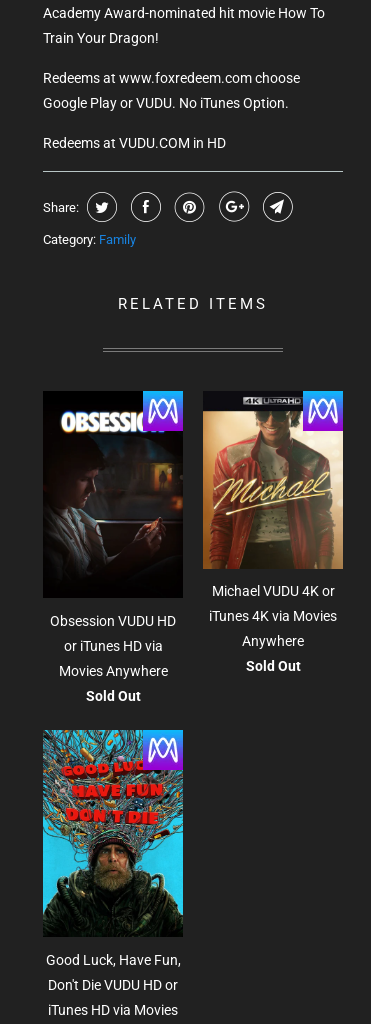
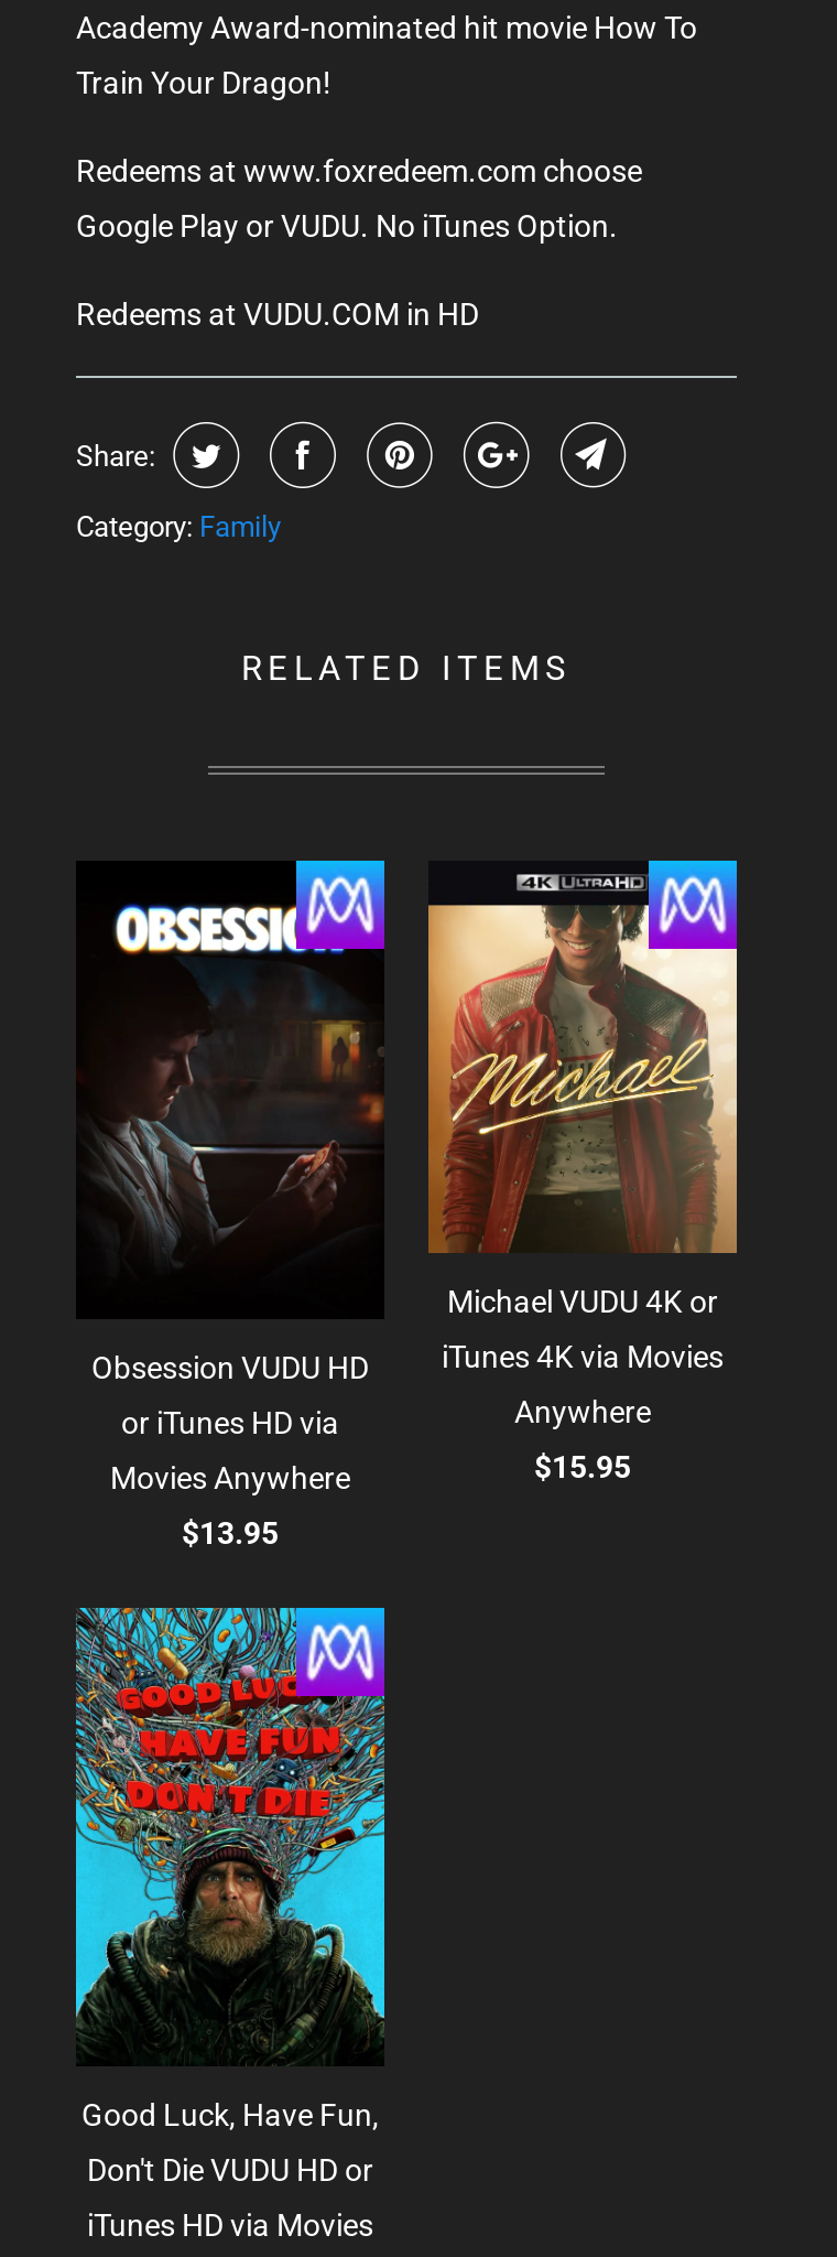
- Sold Out
+ $15.95

- Sold Out
+ $13.95
